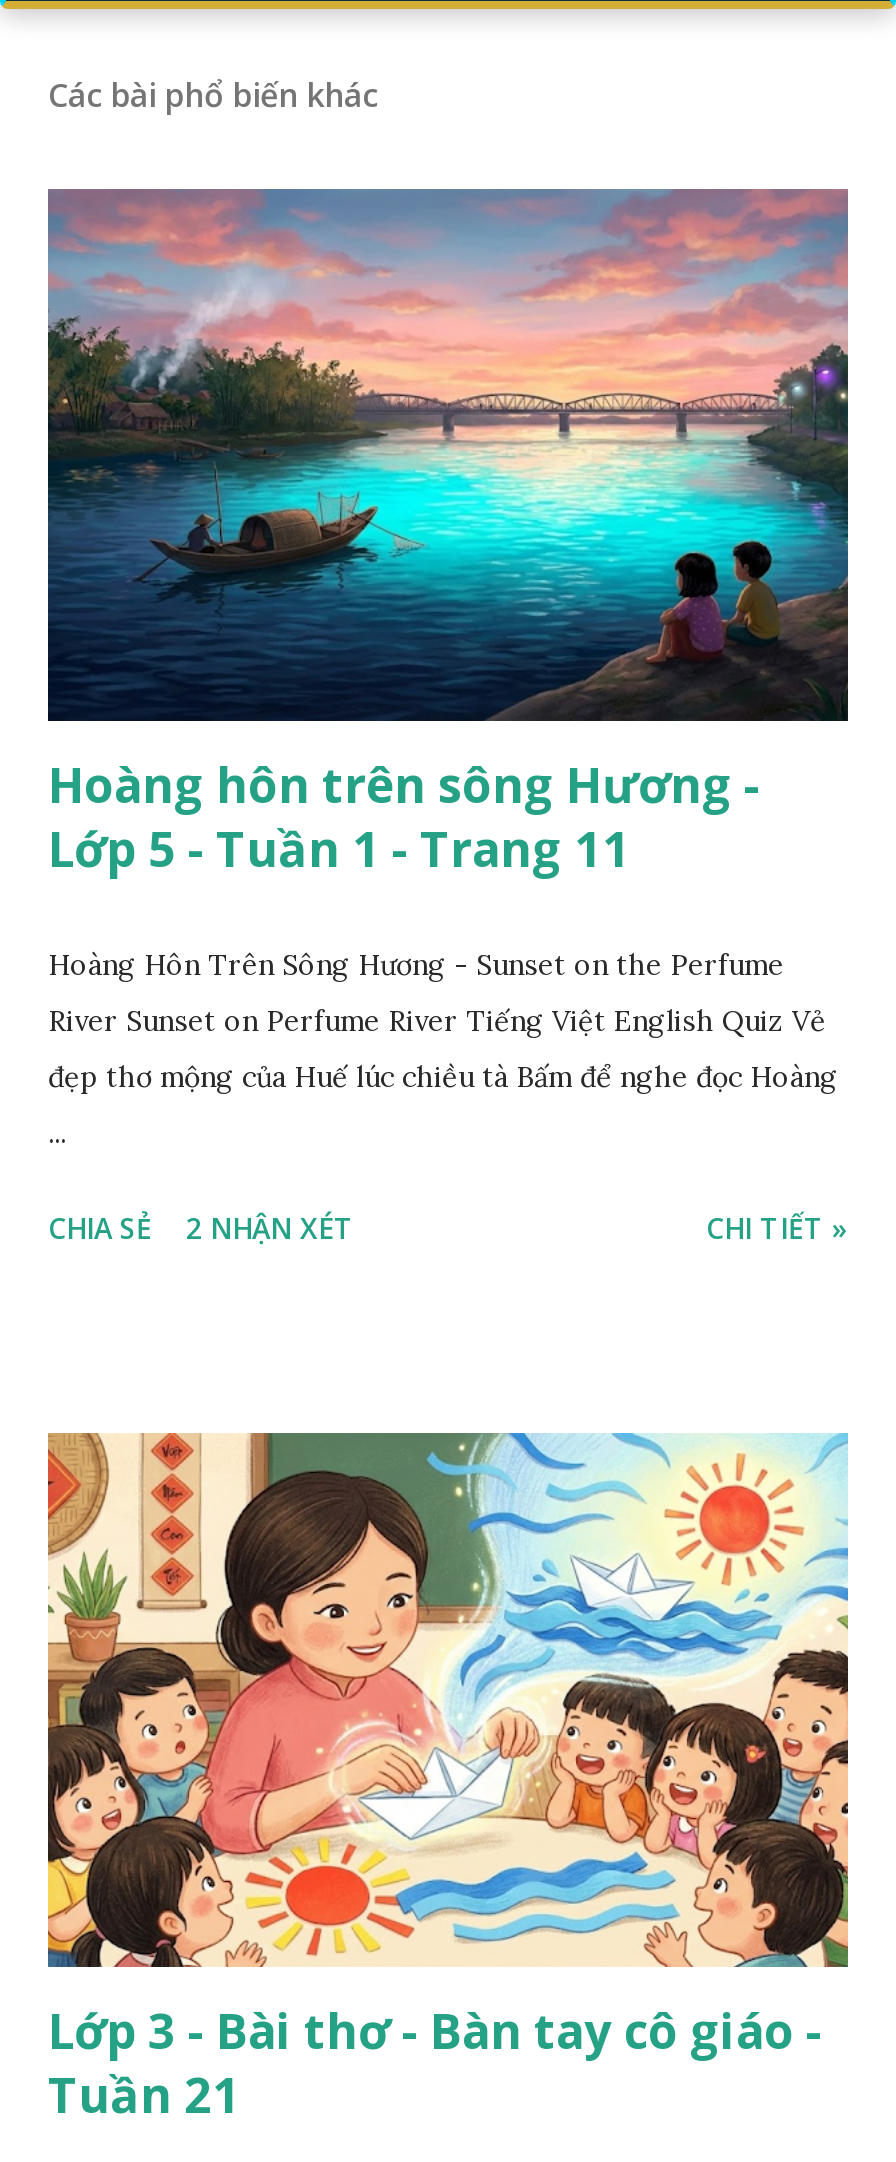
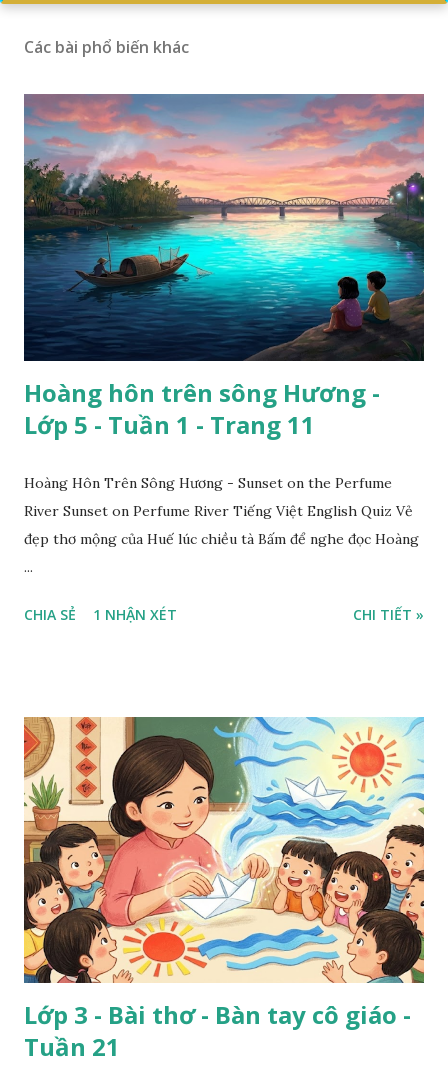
- CHIA SẺ 2 NHẬN XÉT
+ CHIA SẺ 1 NHẬN XÉT
